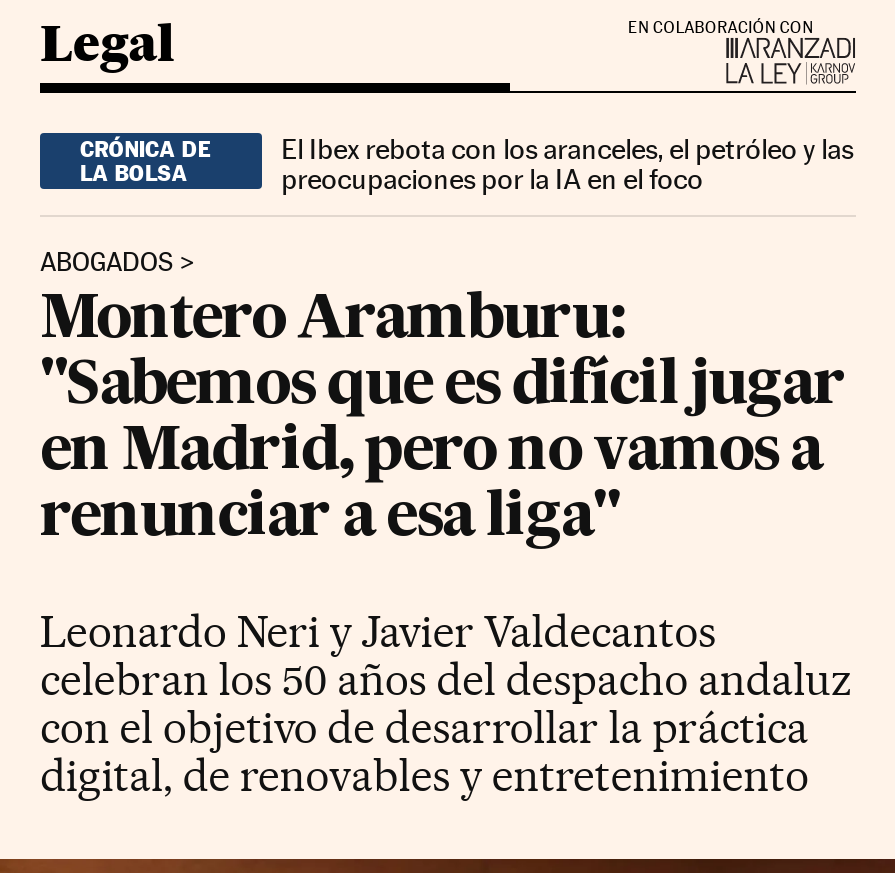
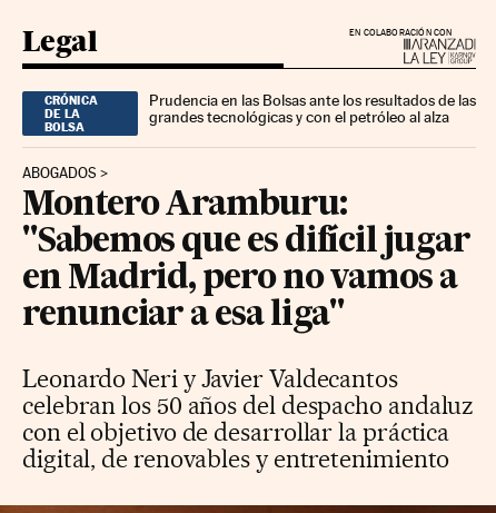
- El Ibex rebota con los aranceles, el petróleo y las
- preocupaciones por la IA en el foco
+ Prudencia en las Bolsas ante los resultados de las
+ grandes tecnológicas y con el petróleo al alza
